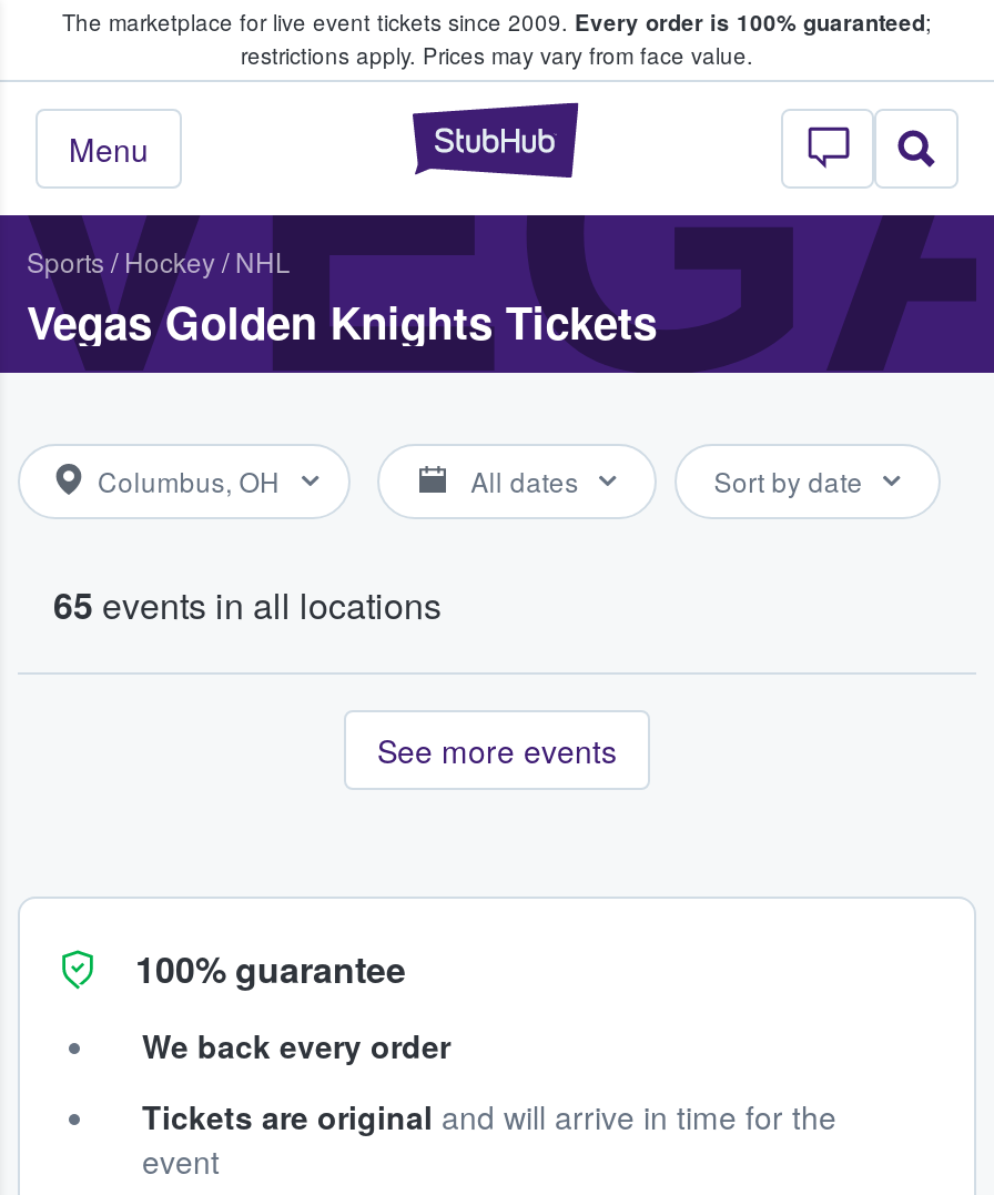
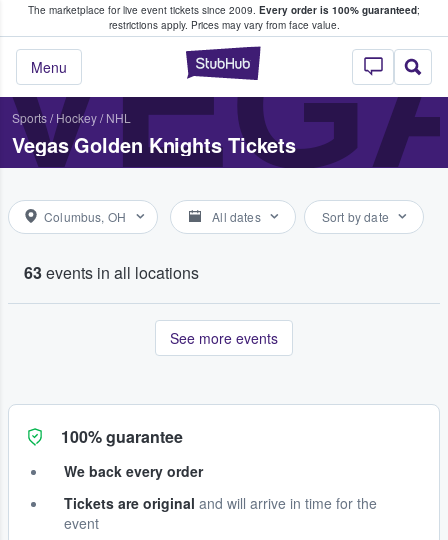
- 65 events in all locations
+ 63 events in all locations
